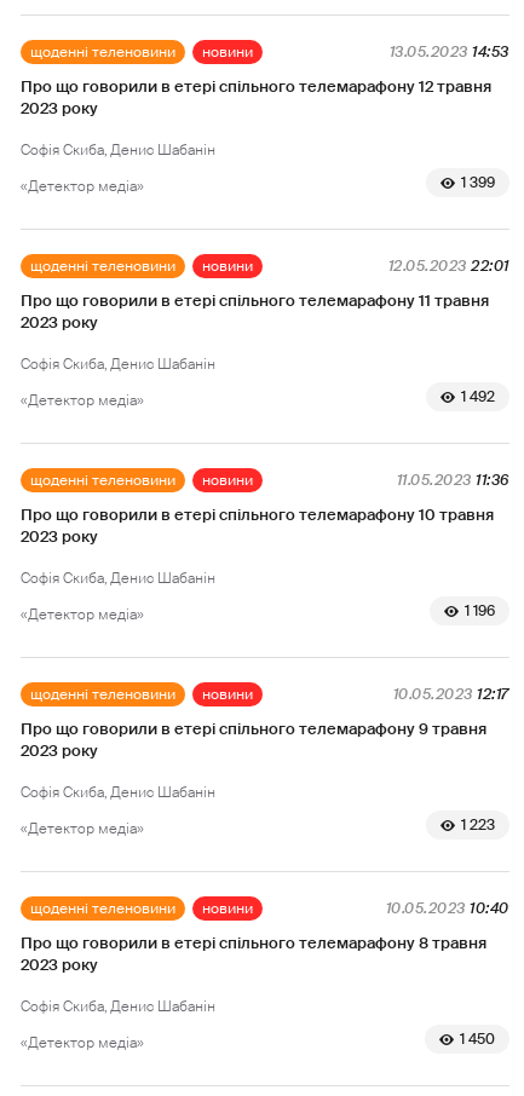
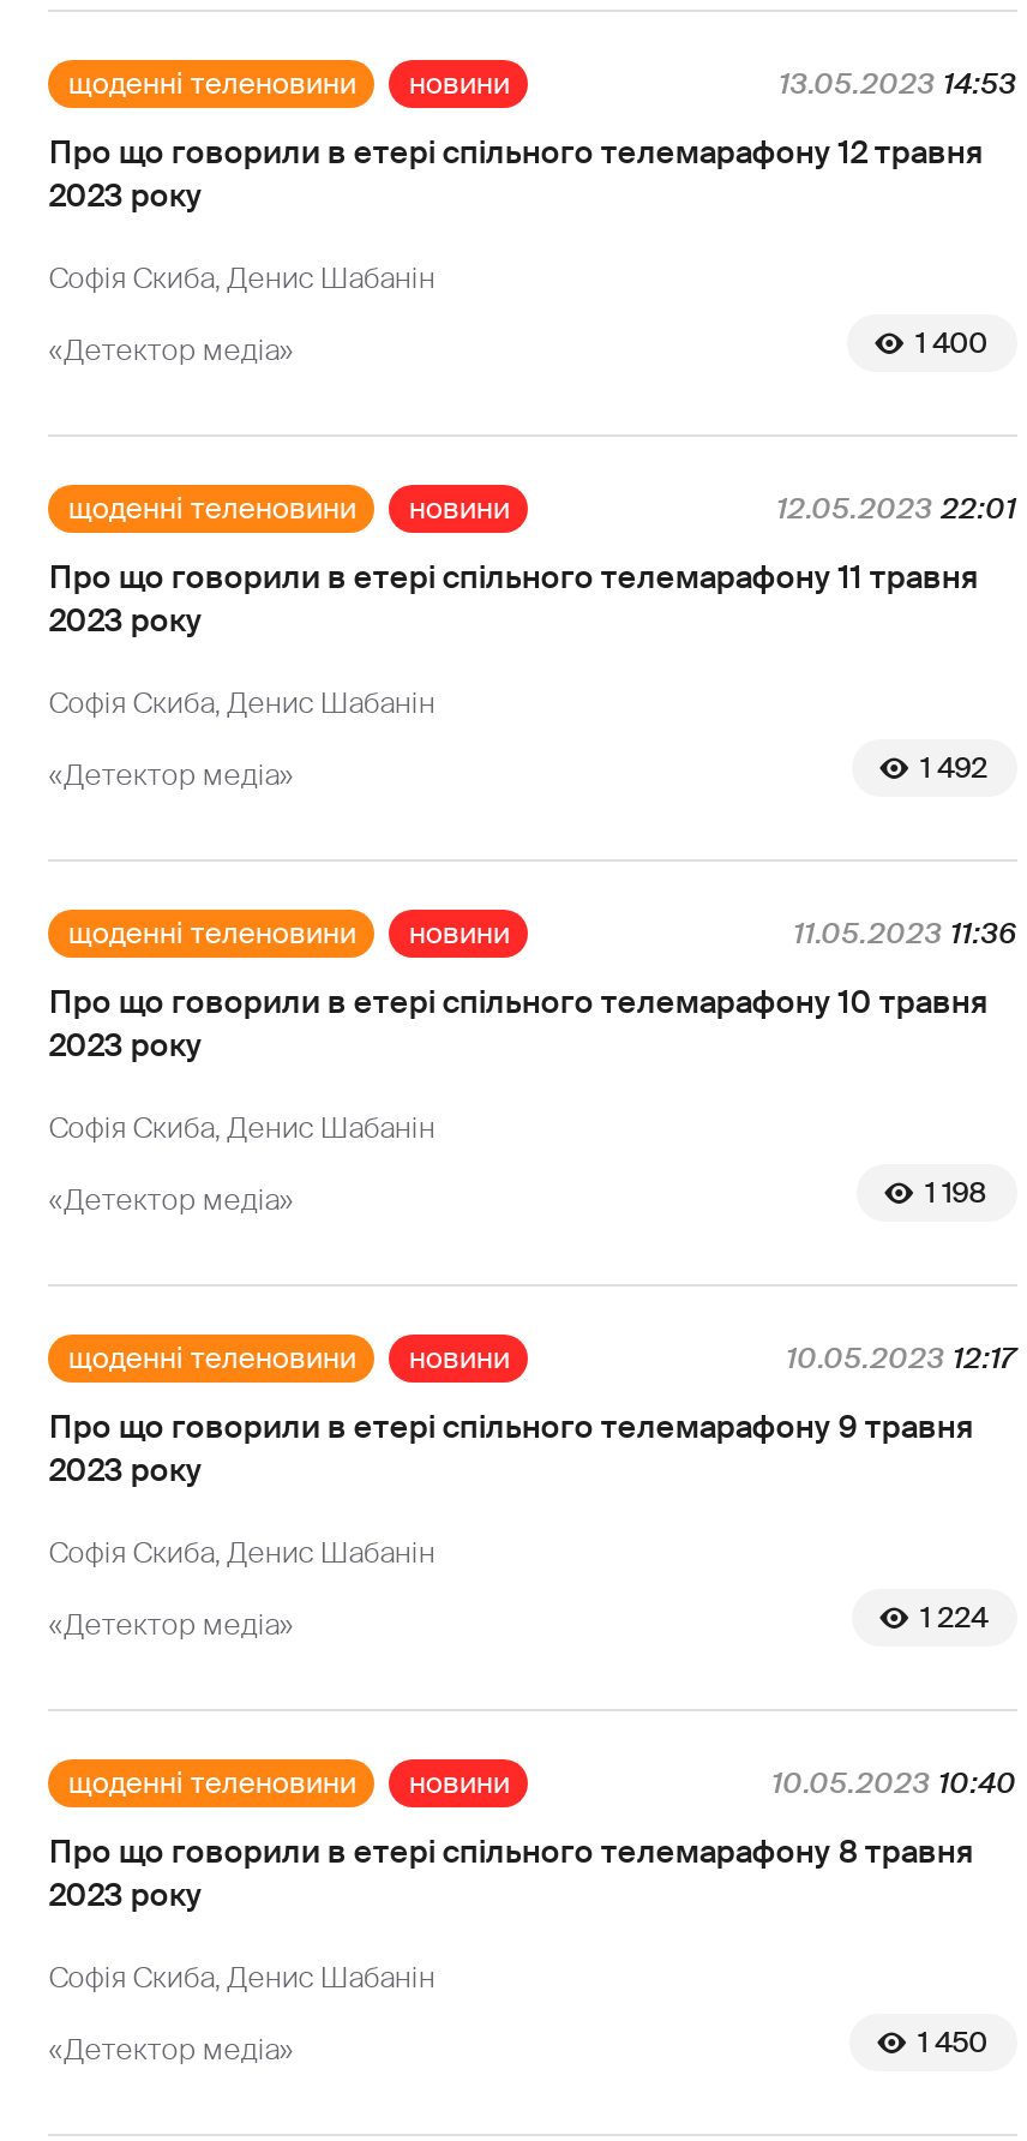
- 1 399
+ 1 400

- 1 196
+ 1 198

- 1 223
+ 1 224
